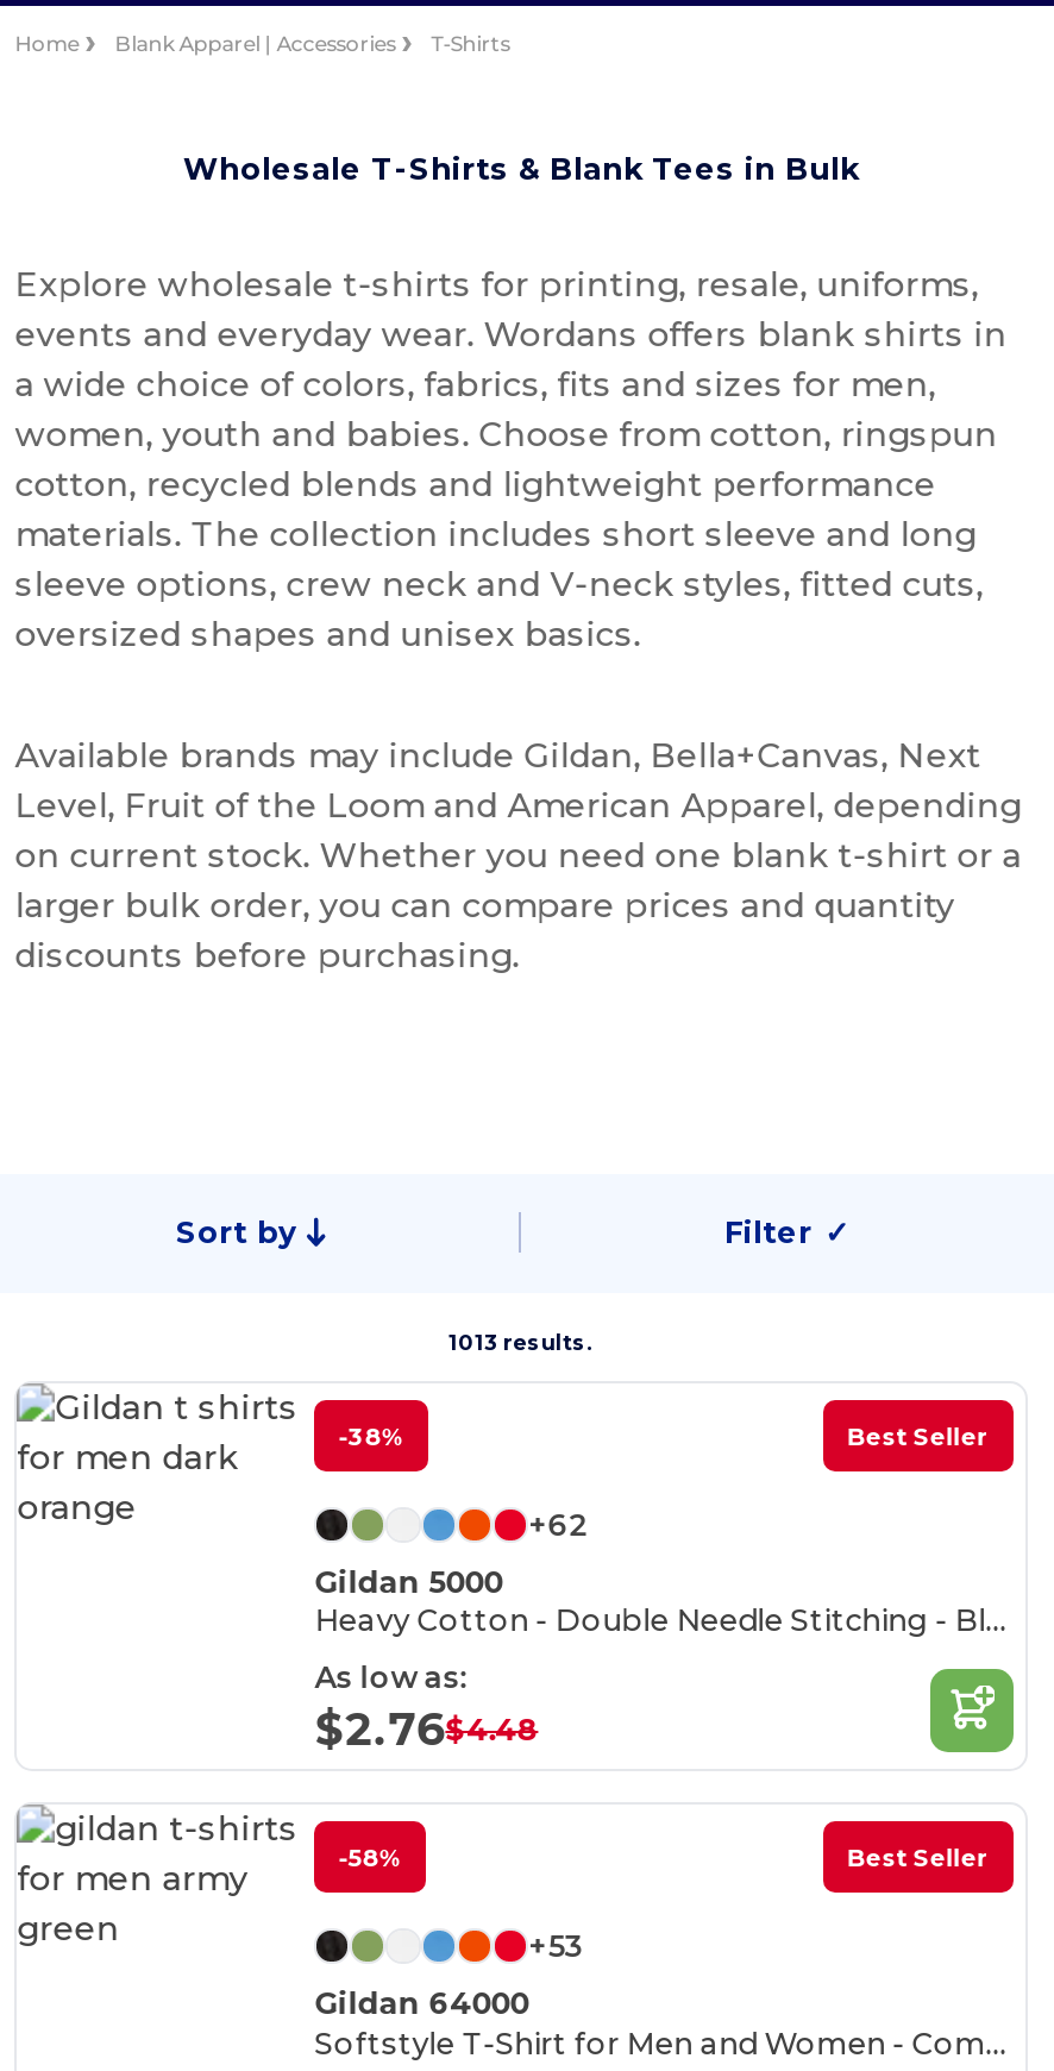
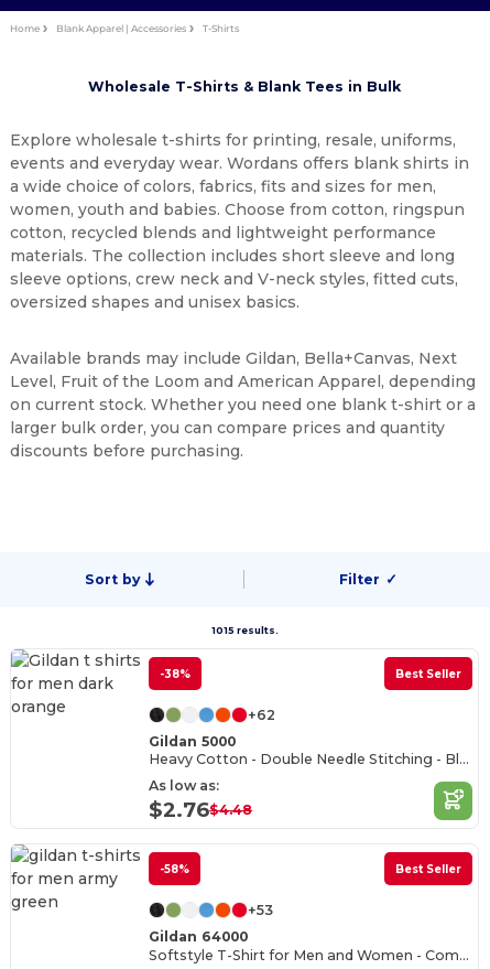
- 1013 results.
+ 1015 results.
